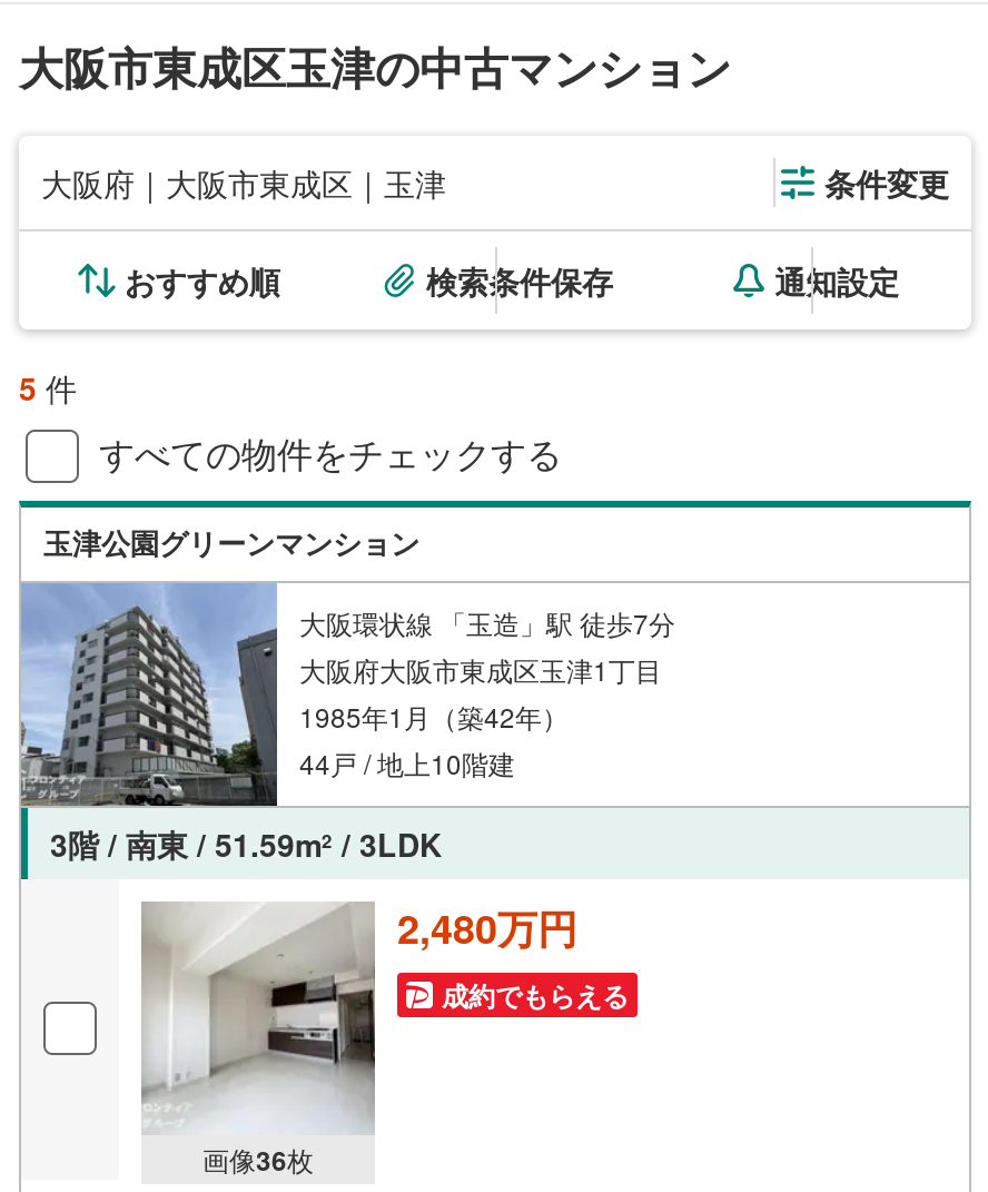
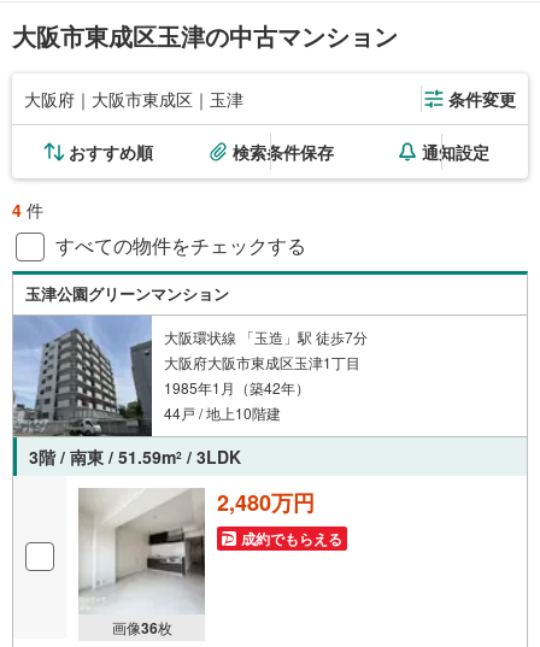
- 5件
+ 4件
